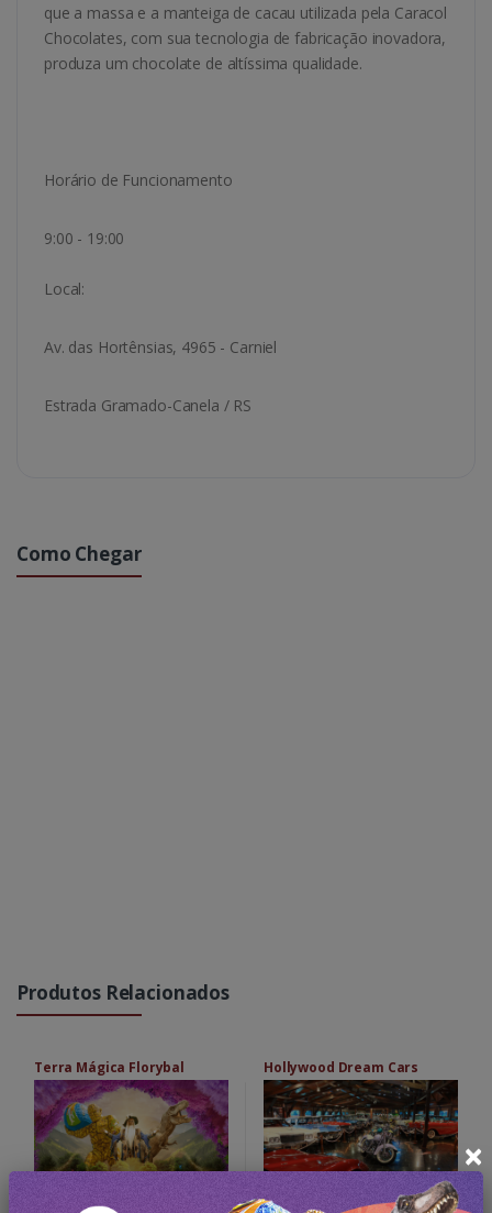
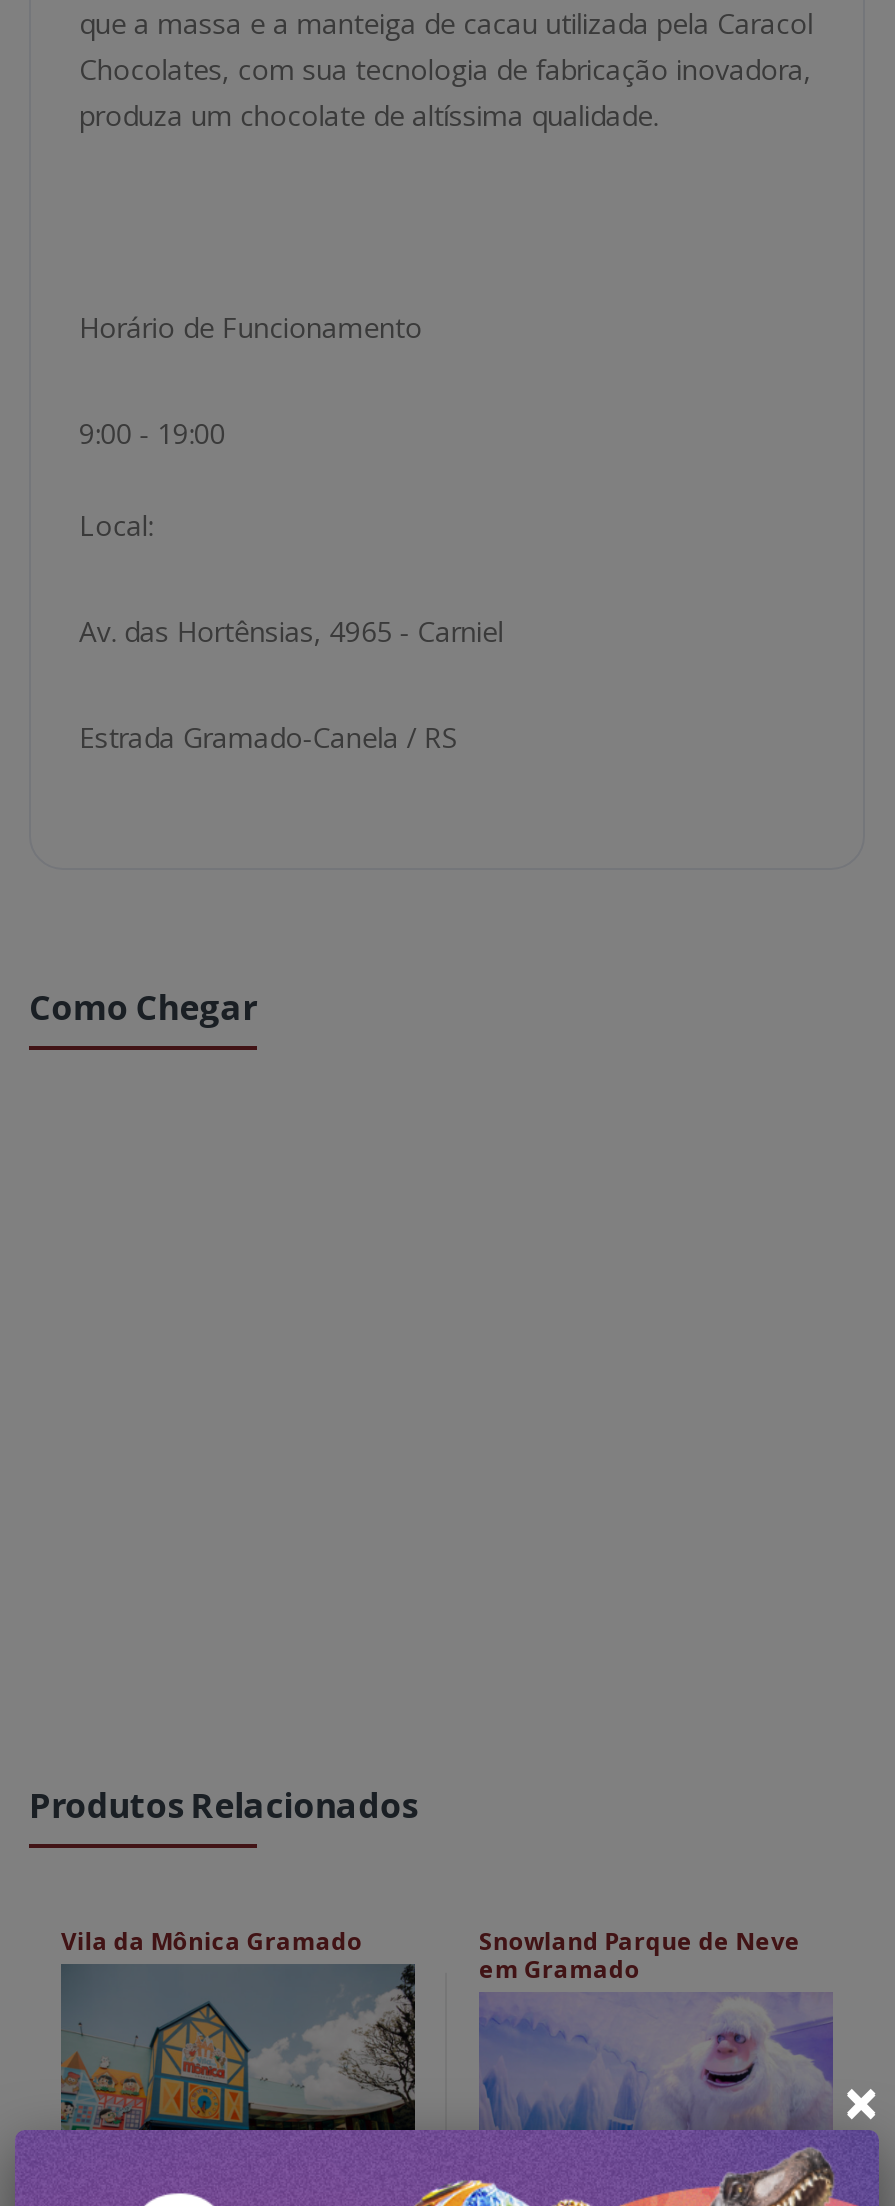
- Terra Mágica Florybal
+ Vila da Mônica Gramado

- Hollywood Dream Cars
+ Snowland Parque de Neve
+ em Gramado

- [image]
+ [image]

- [image]
+ [image]
